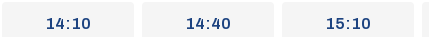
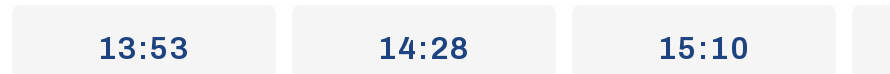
- 14:10
+ 13:53

- 14:40
+ 14:28
